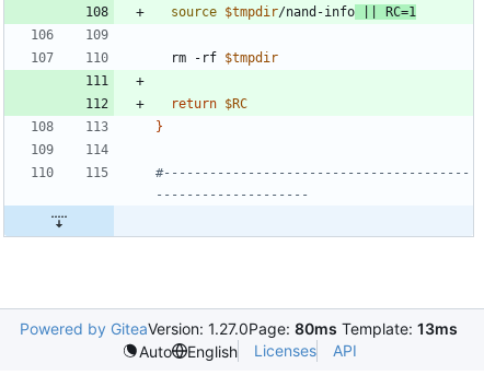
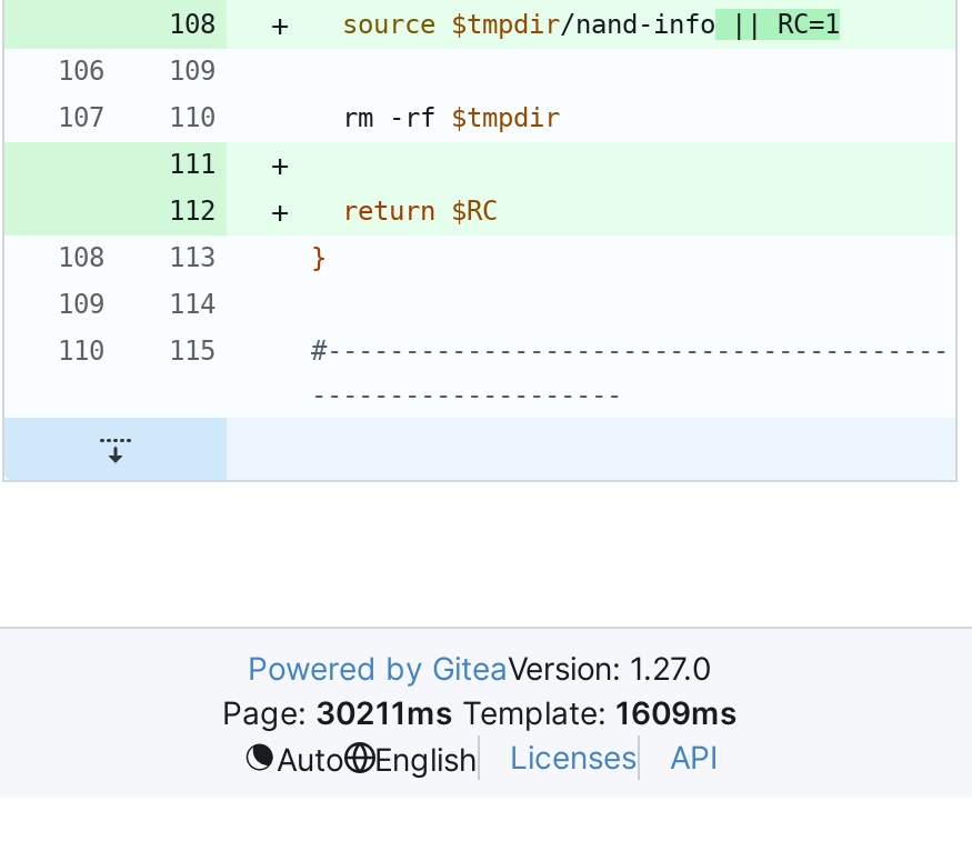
- Powered by GiteaVersion: 1.27.0Page: 80ms Template: 13ms
+ Powered by GiteaVersion: 1.27.0
+ Page: 30211ms Template: 1609ms
